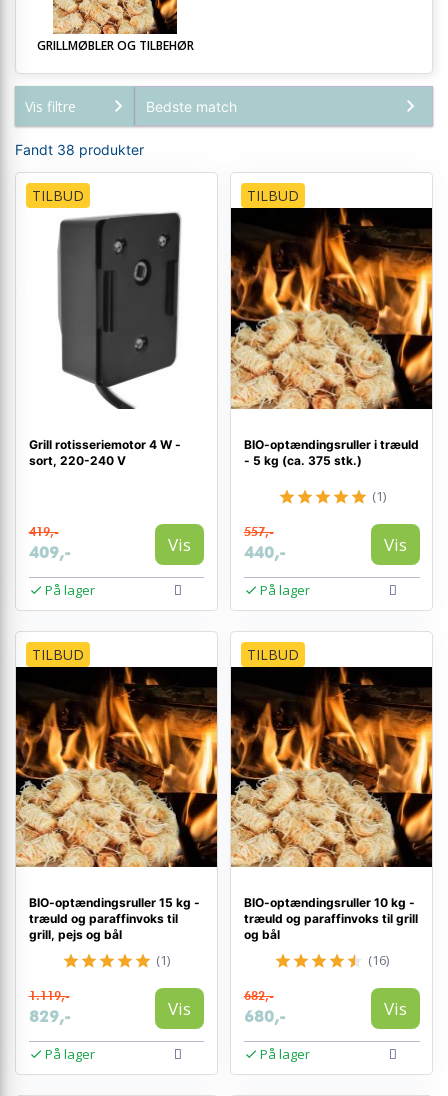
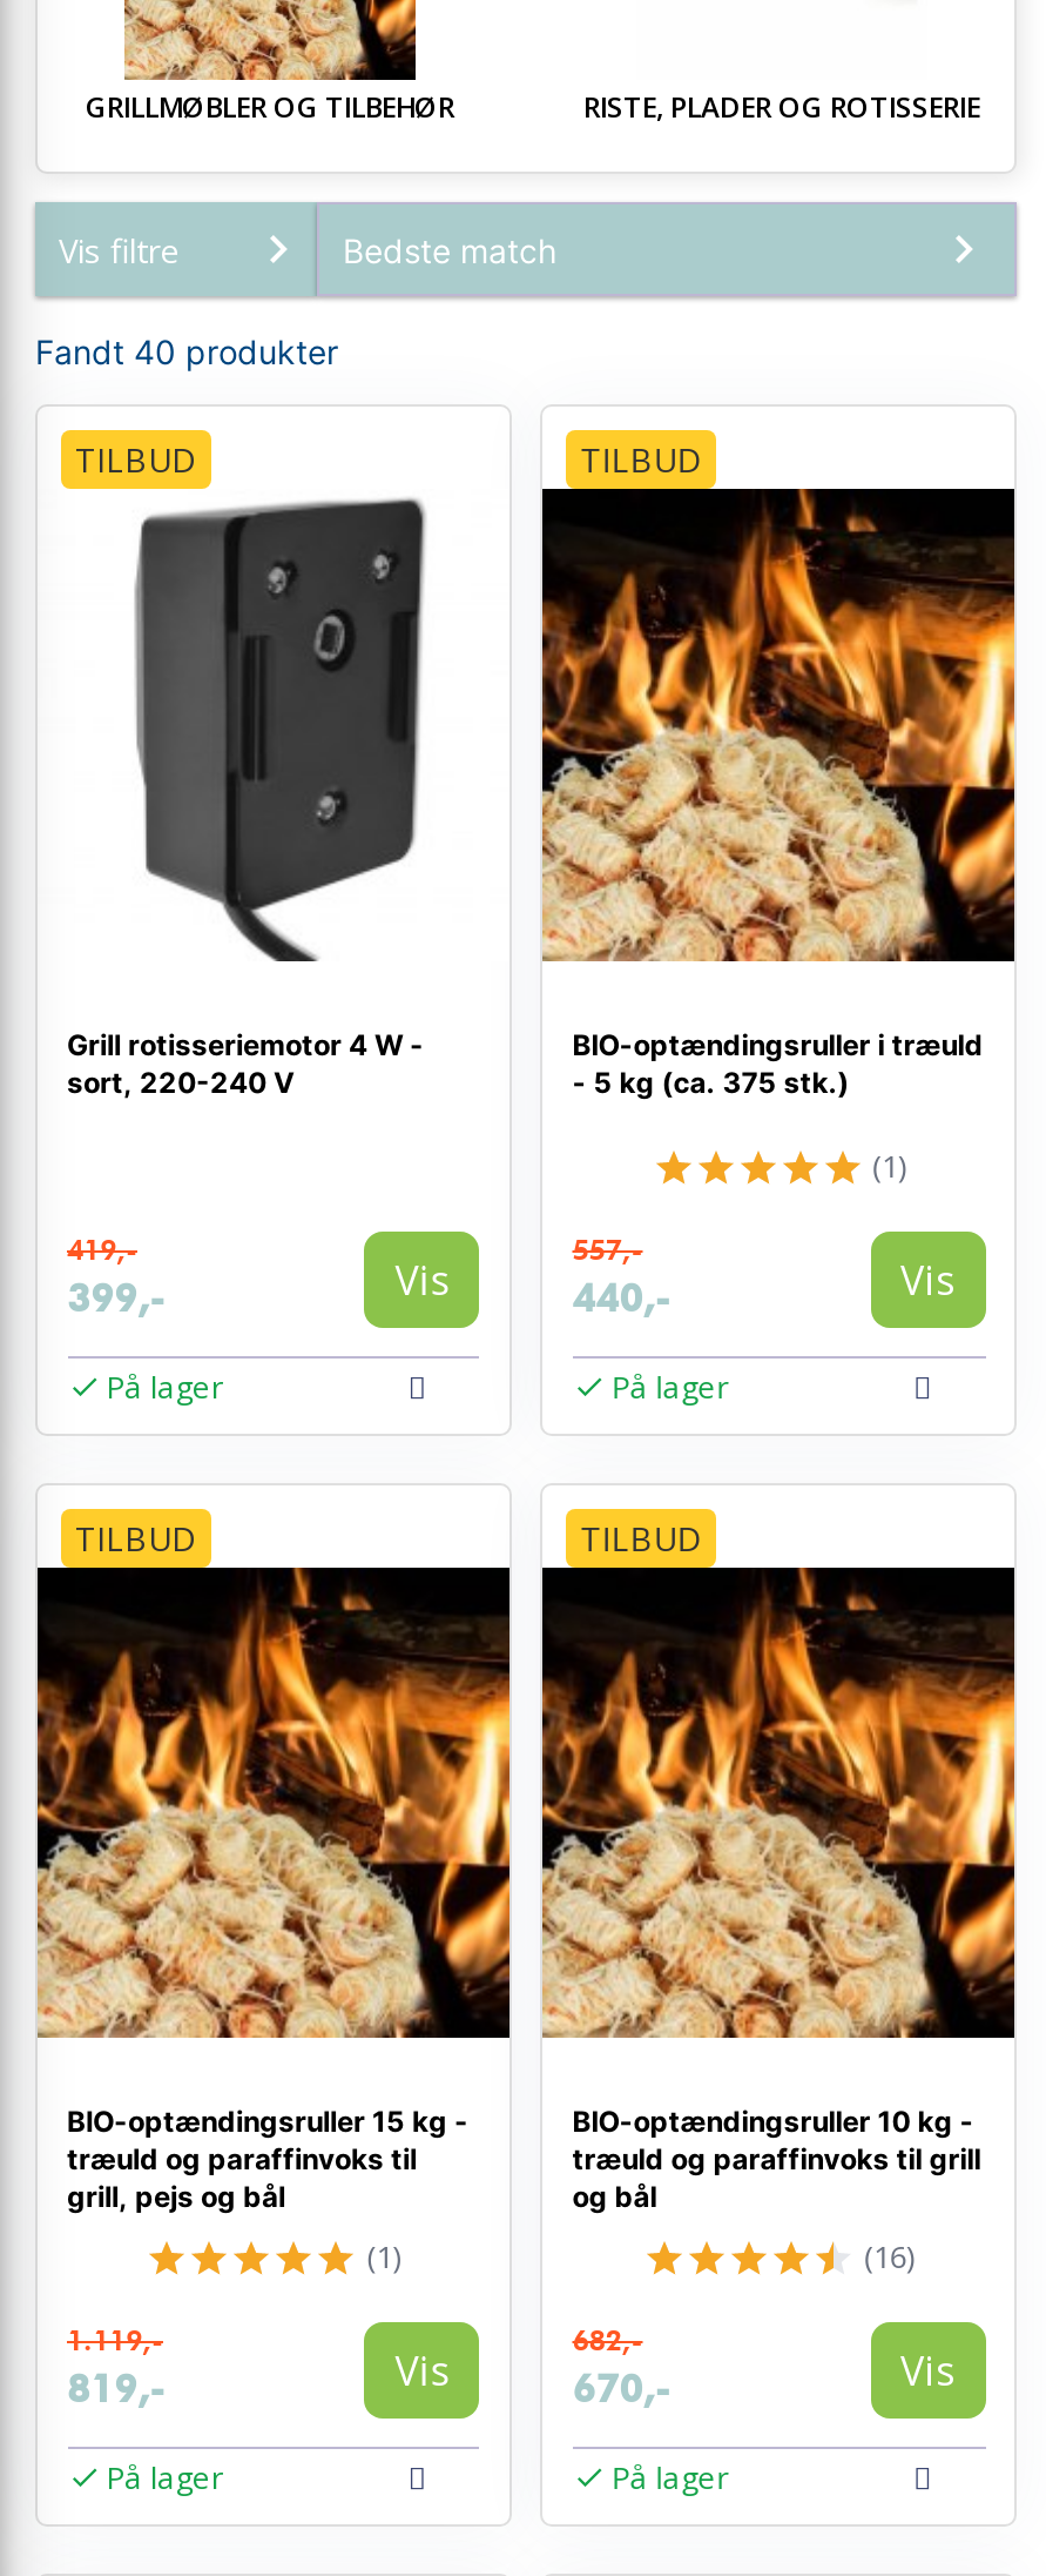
+ RISTE, PLADER OG ROTISSERIE

- Fandt 38 produkter
+ Fandt 40 produkter

- 409,-
+ 399,-

- 829,-
+ 819,-

- 680,-
+ 670,-
